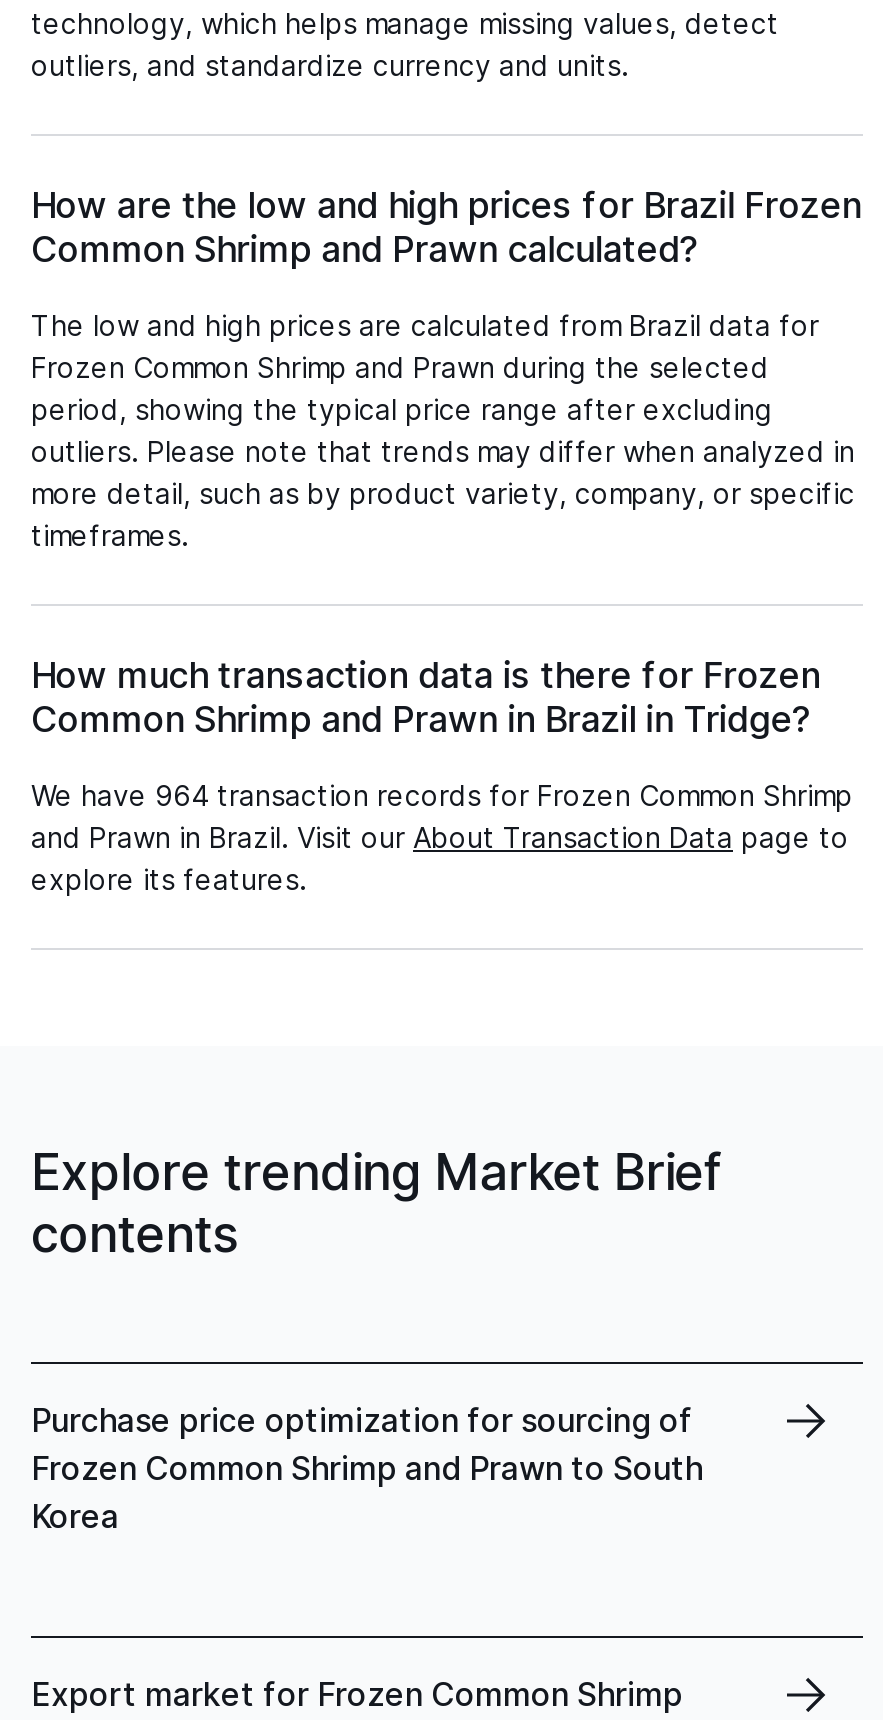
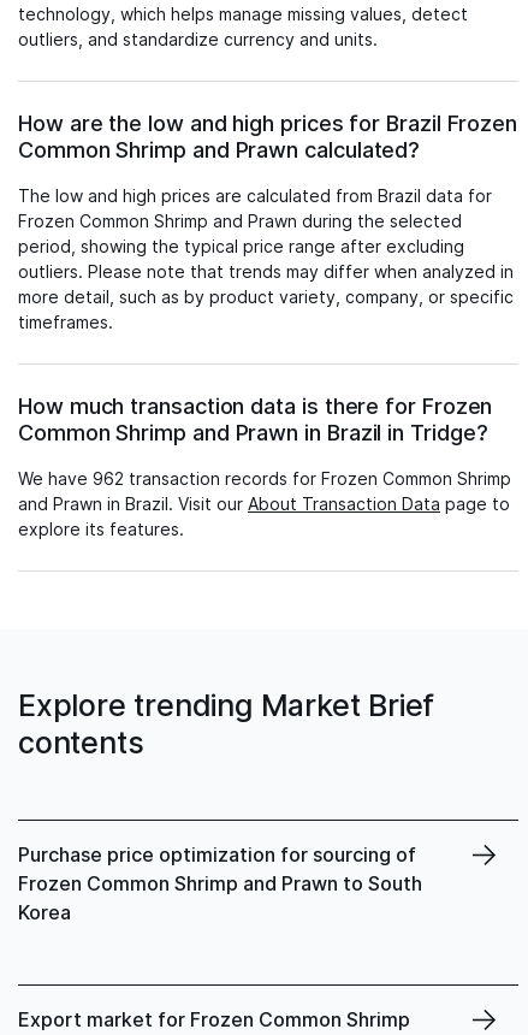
- We have 964 transaction records for Frozen Common Shrimp
+ We have 962 transaction records for Frozen Common Shrimp
